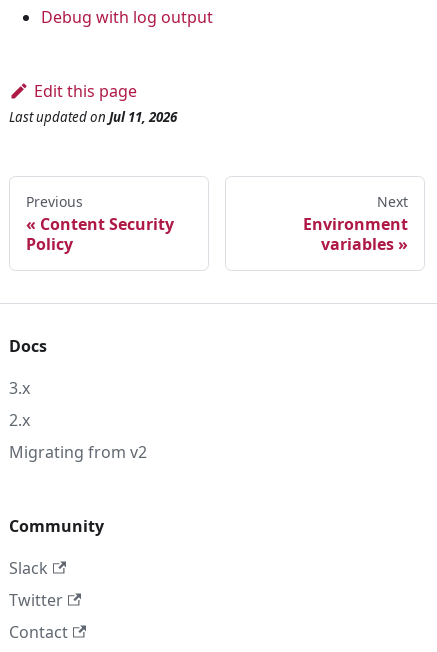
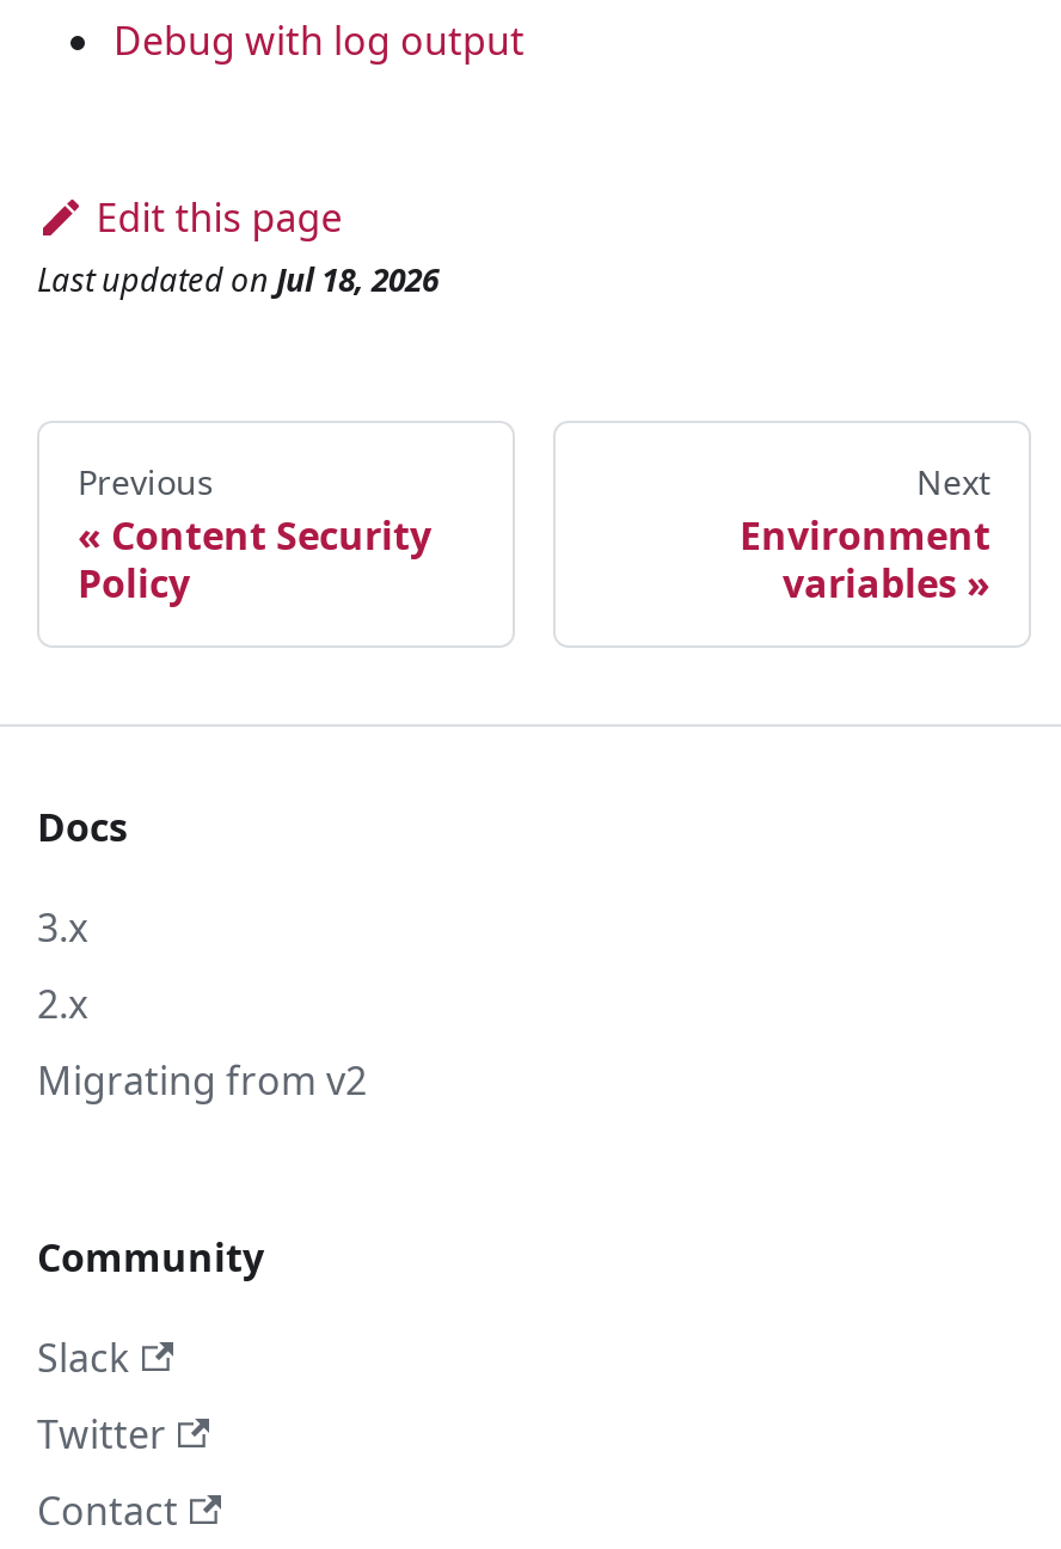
- Last updated on Jul 11, 2026
+ Last updated on Jul 18, 2026
